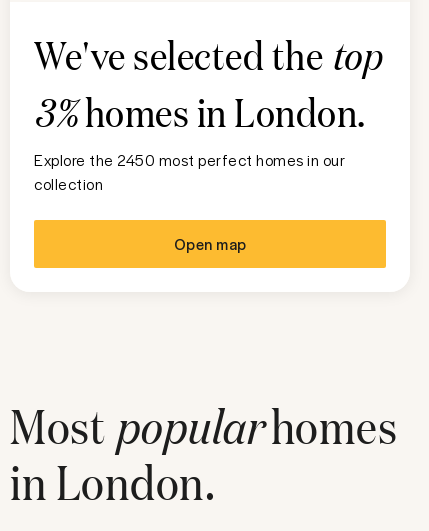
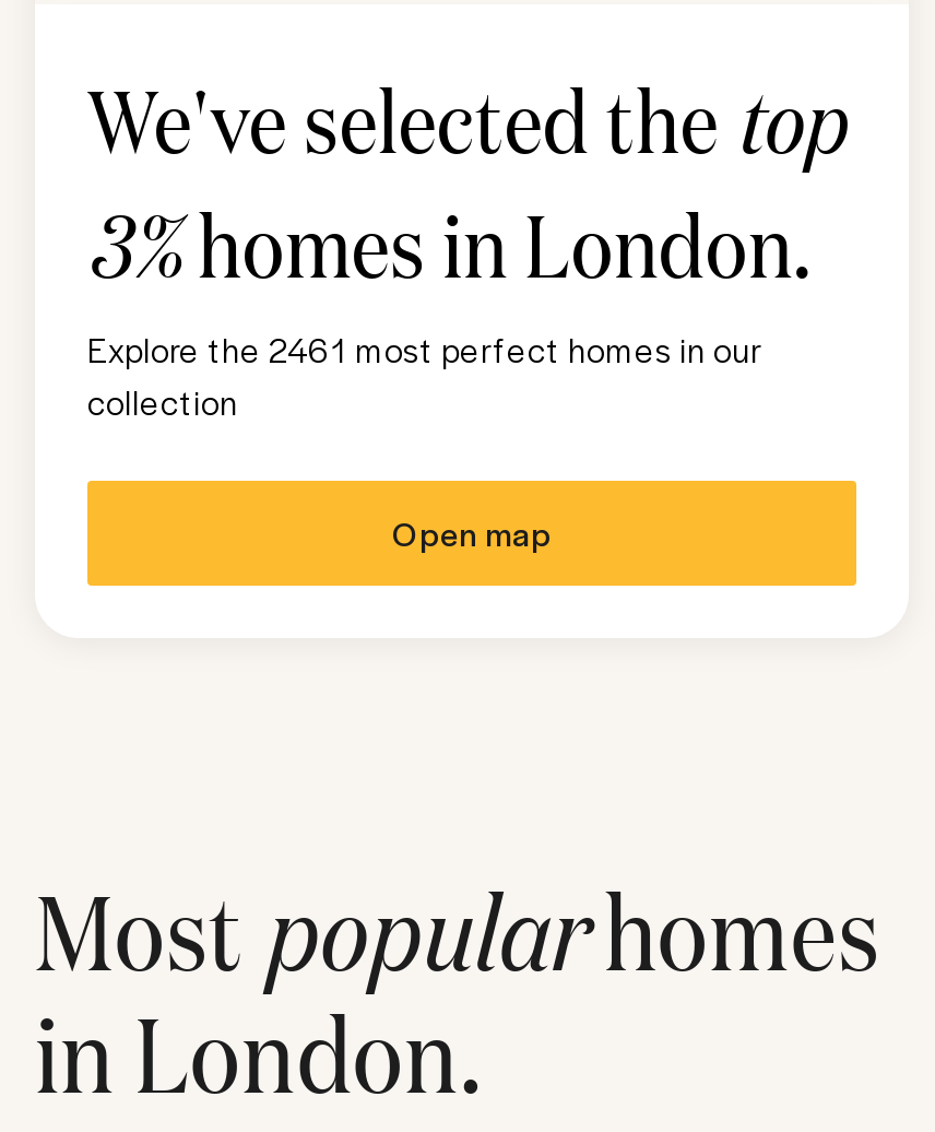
- Explore the 2450 most perfect homes in our
+ Explore the 2461 most perfect homes in our
